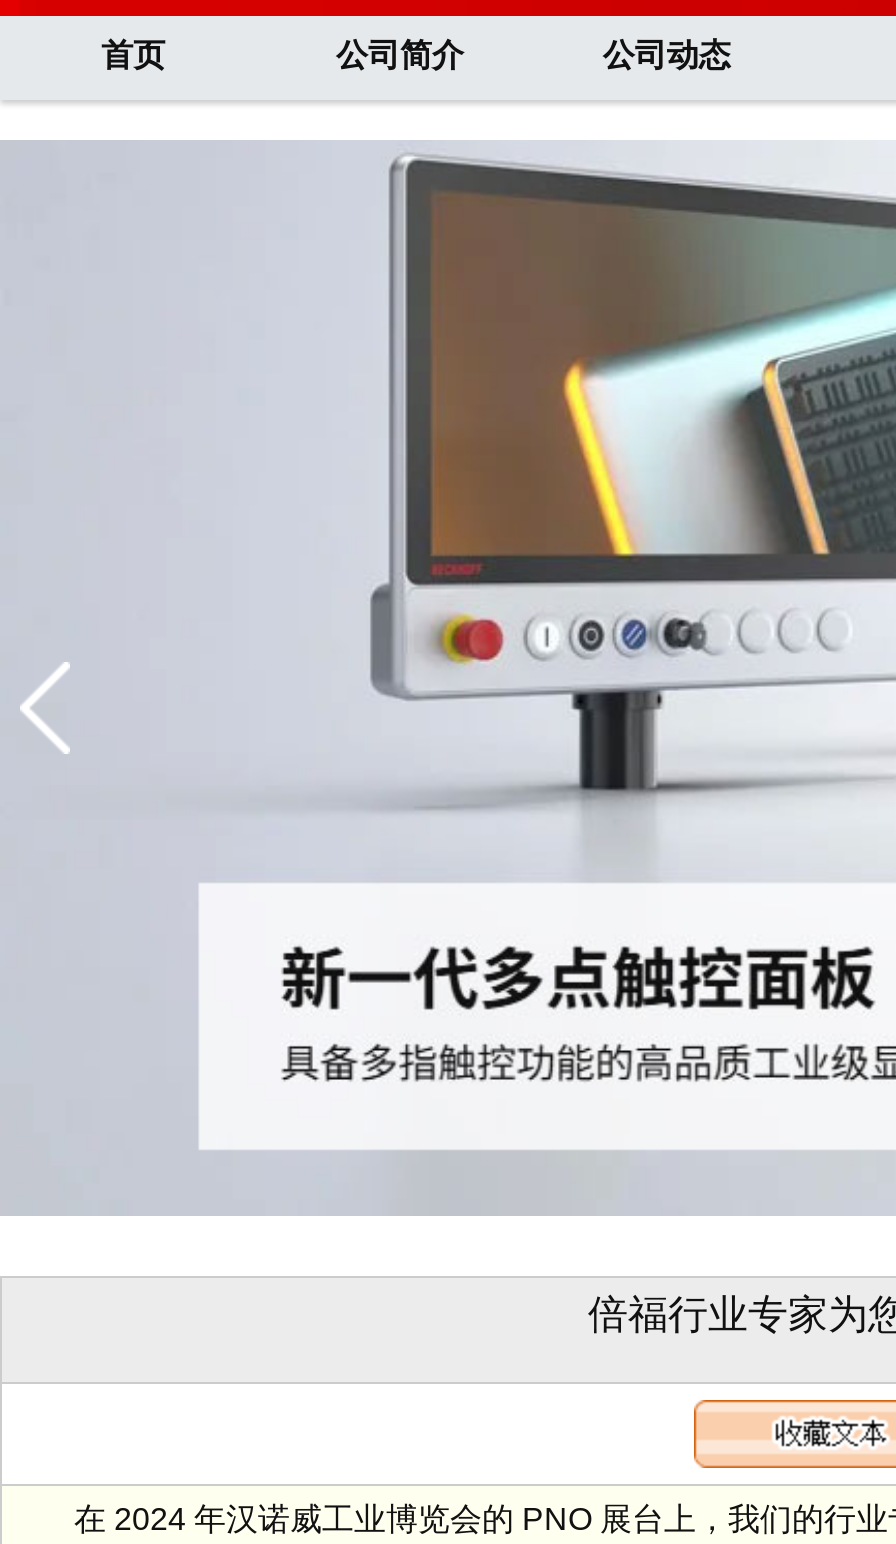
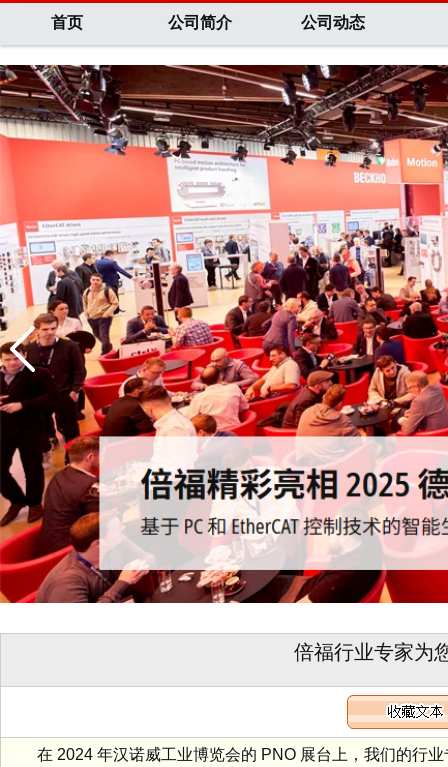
- [image]
+ [image]
